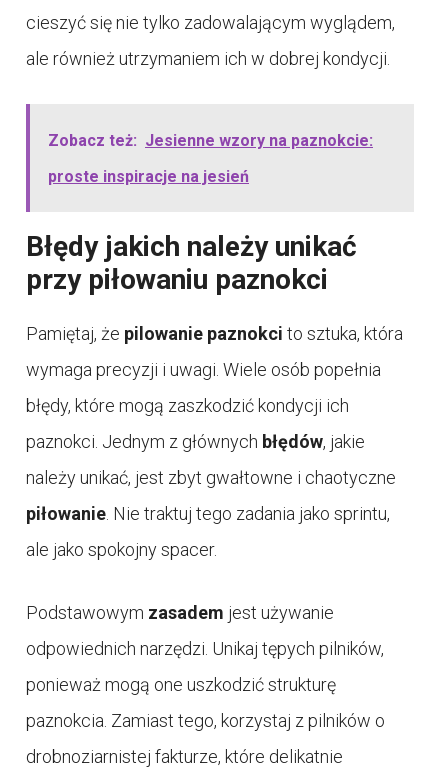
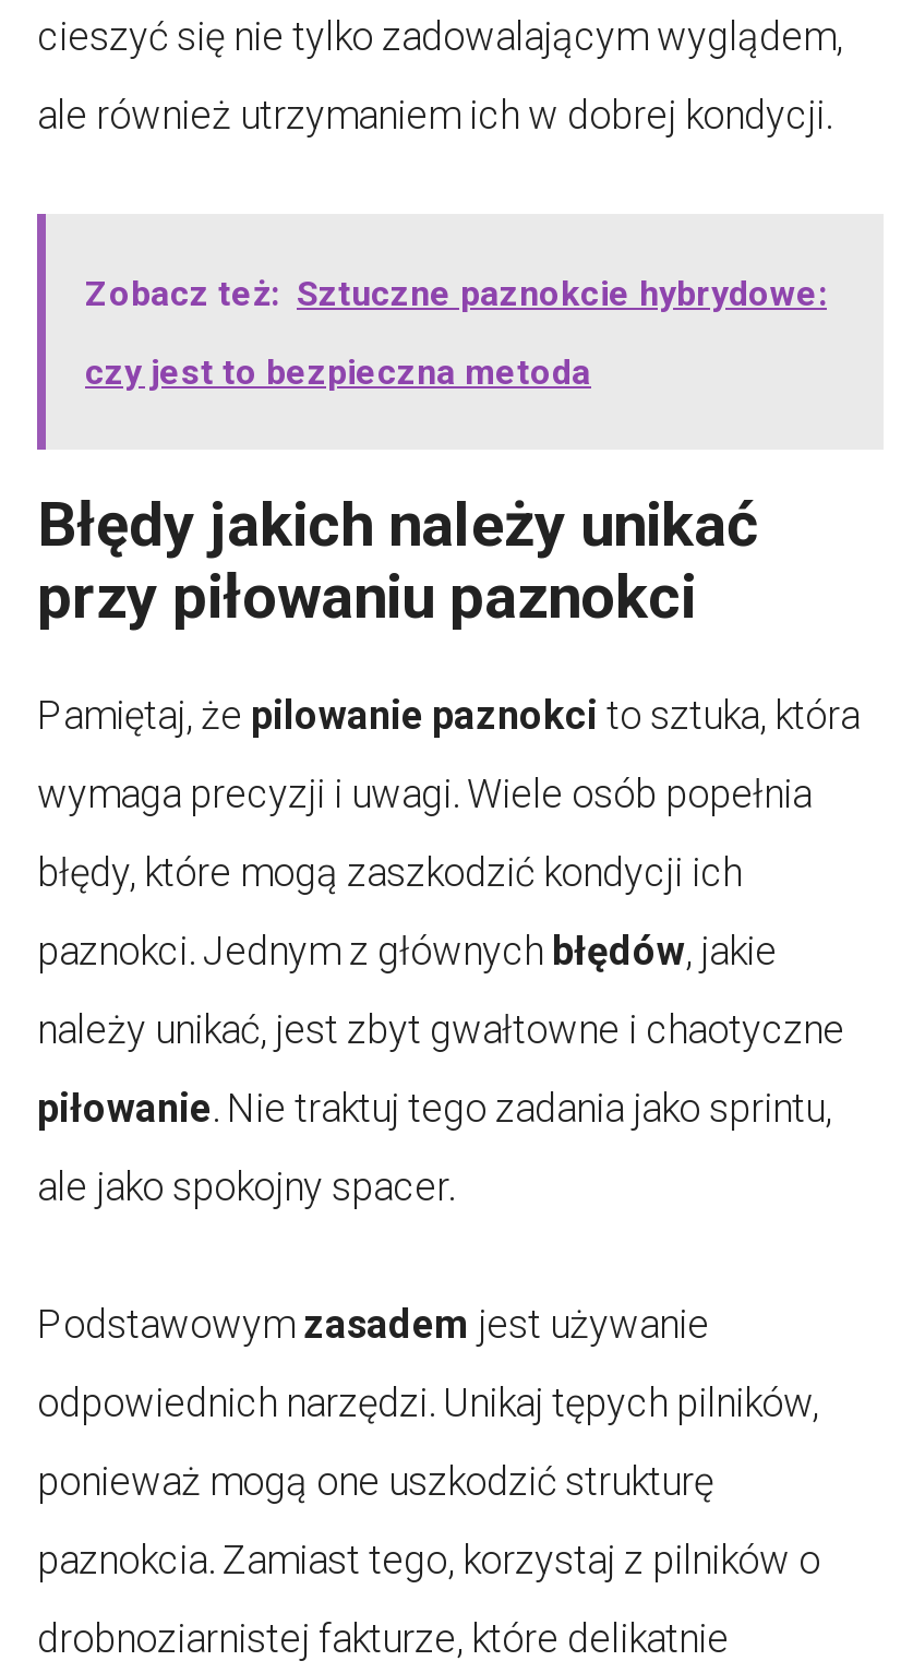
- Zobacz też: Jesienne wzory na paznokcie:
+ Zobacz też: Sztuczne paznokcie hybrydowe:

- proste inspiracje na jesień
+ czy jest to bezpieczna metoda
